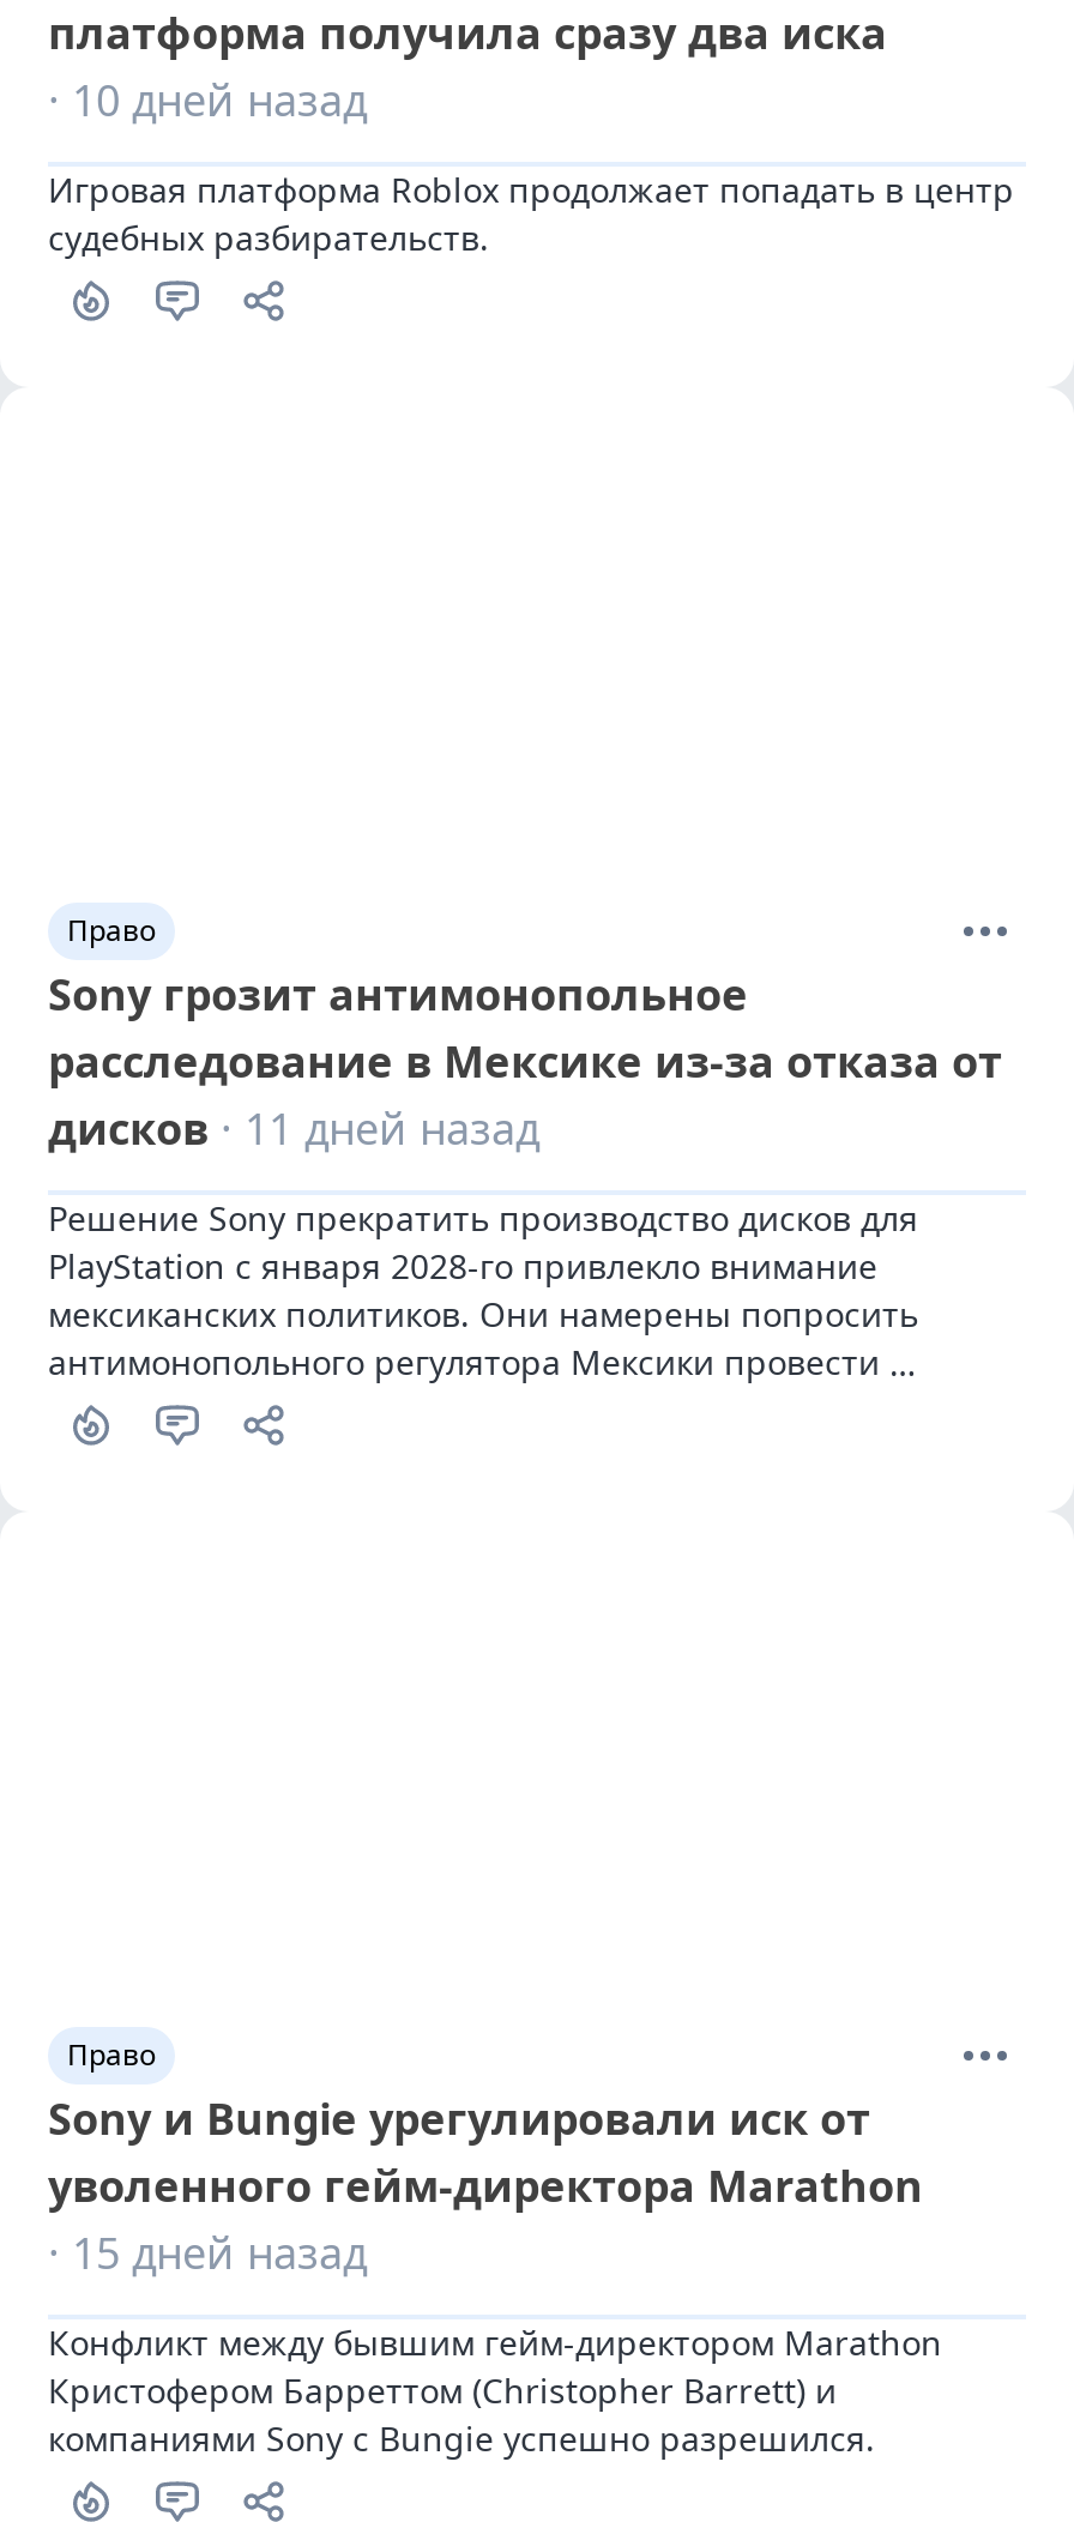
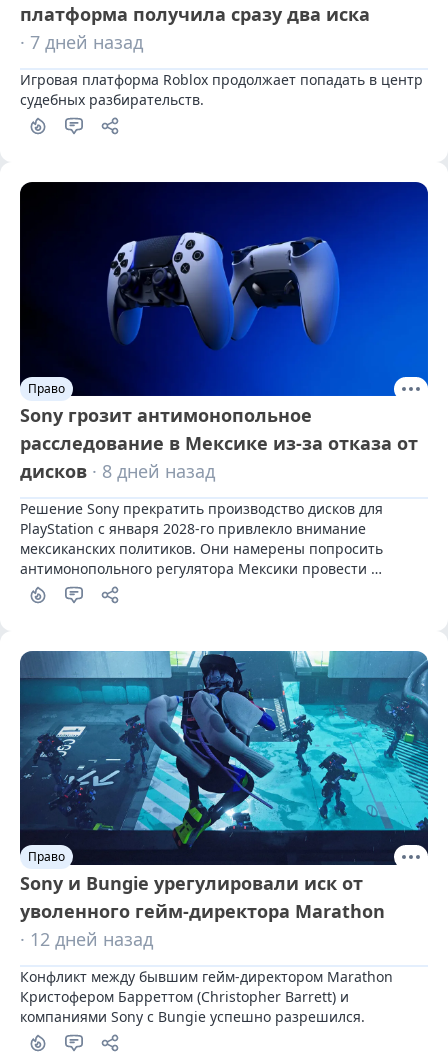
- · 10 дней назад
+ · 7 дней назад

+ [image]

- дисков · 11 дней назад
+ дисков · 8 дней назад

+ [image]

- · 15 дней назад
+ · 12 дней назад
